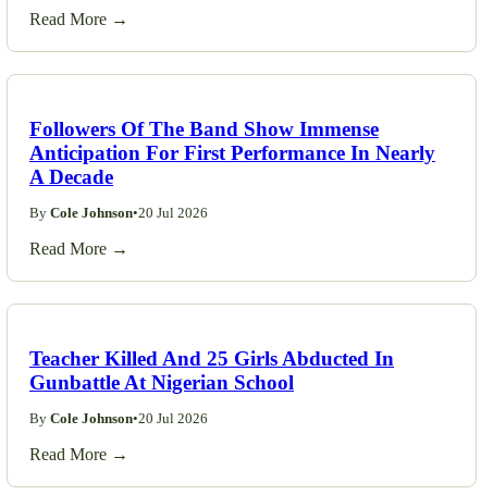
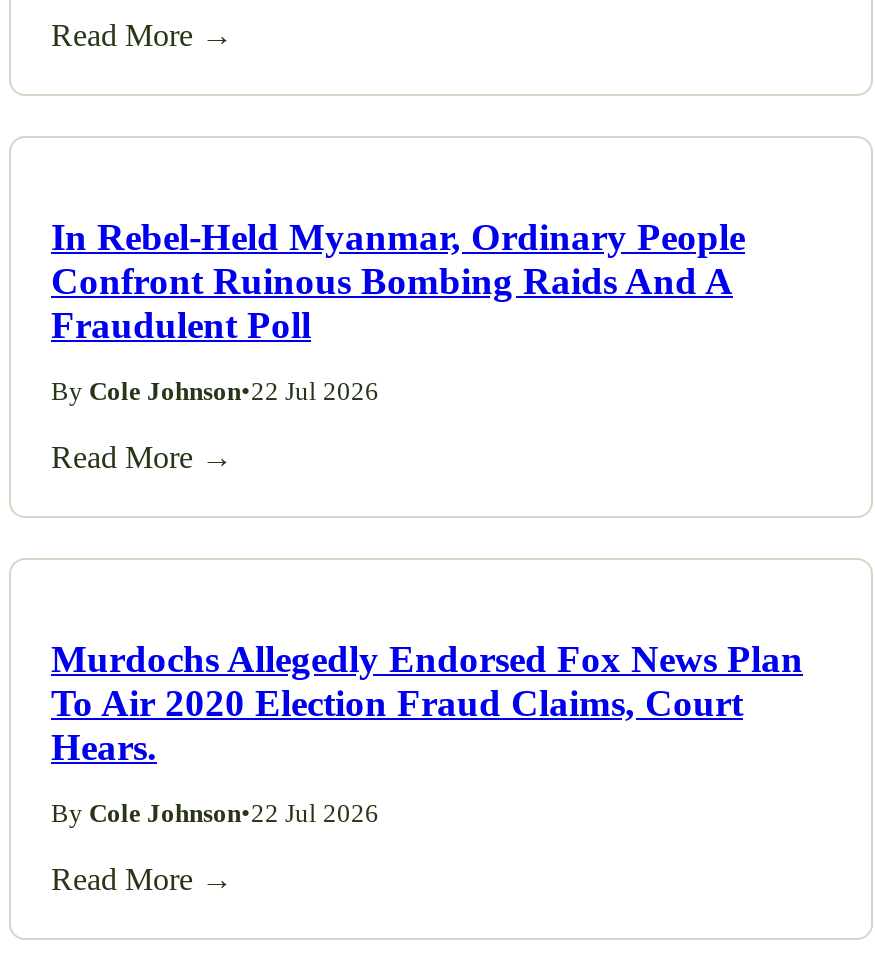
- Followers Of The Band Show Immense
- Anticipation For First Performance In Nearly
- A Decade
+ In Rebel-Held Myanmar, Ordinary People
+ Confront Ruinous Bombing Raids And A
+ Fraudulent Poll

- By Cole Johnson•20 Jul 2026
+ By Cole Johnson•22 Jul 2026

- Teacher Killed And 25 Girls Abducted In
- Gunbattle At Nigerian School
+ Murdochs Allegedly Endorsed Fox News Plan
+ To Air 2020 Election Fraud Claims, Court
+ Hears.

- By Cole Johnson•20 Jul 2026
+ By Cole Johnson•22 Jul 2026
